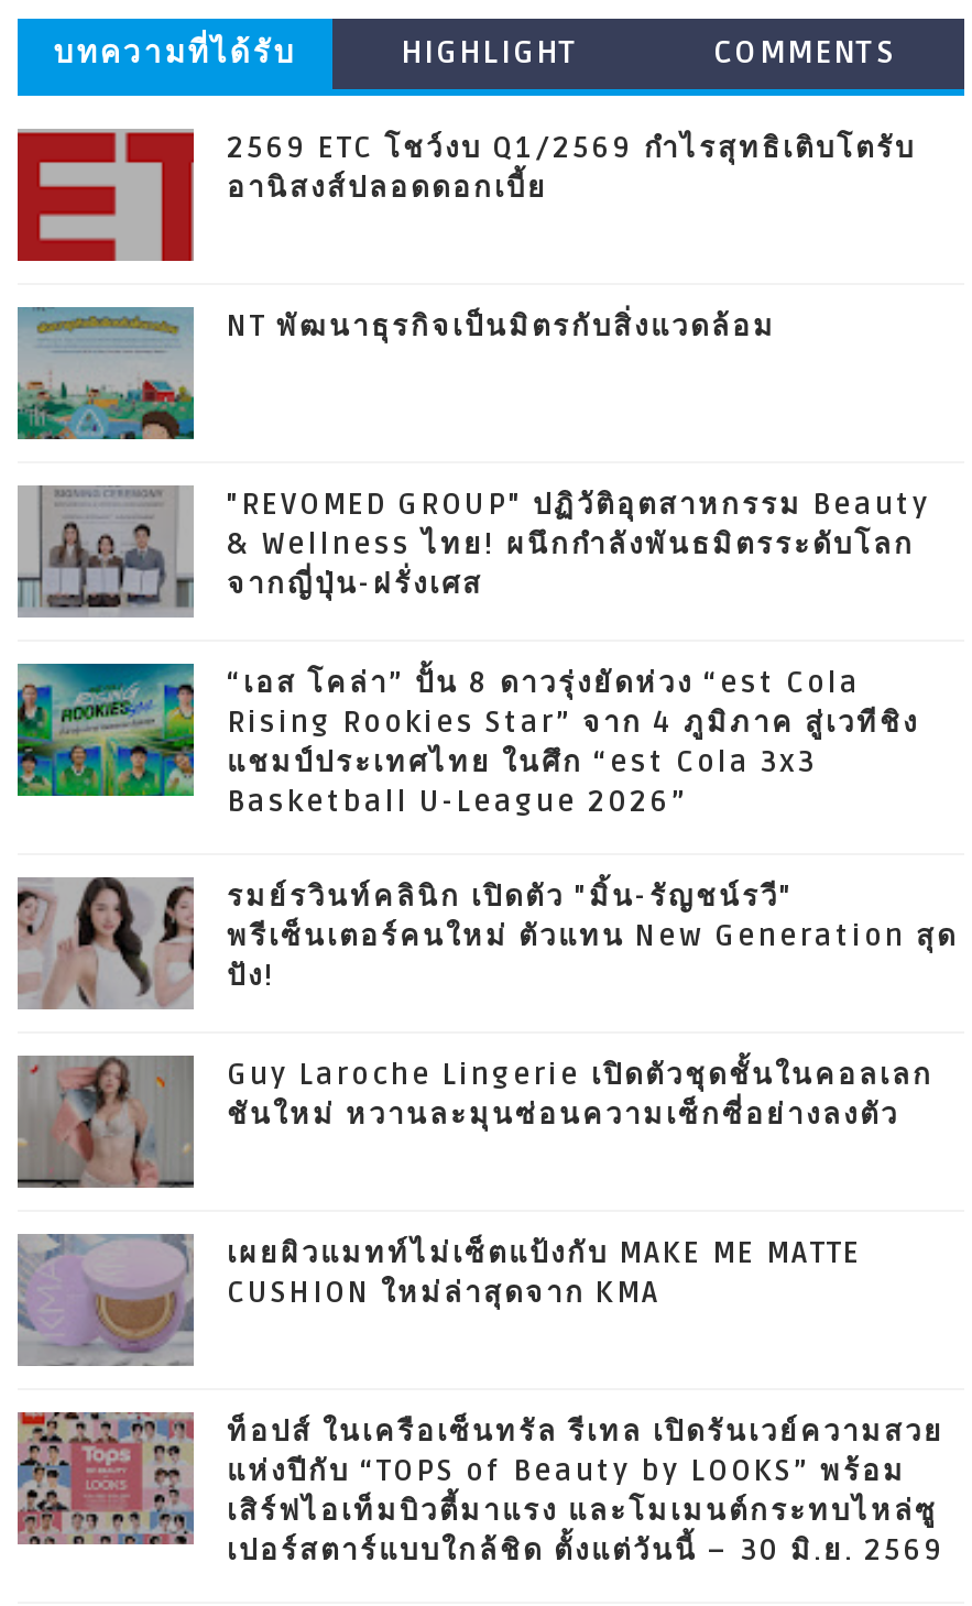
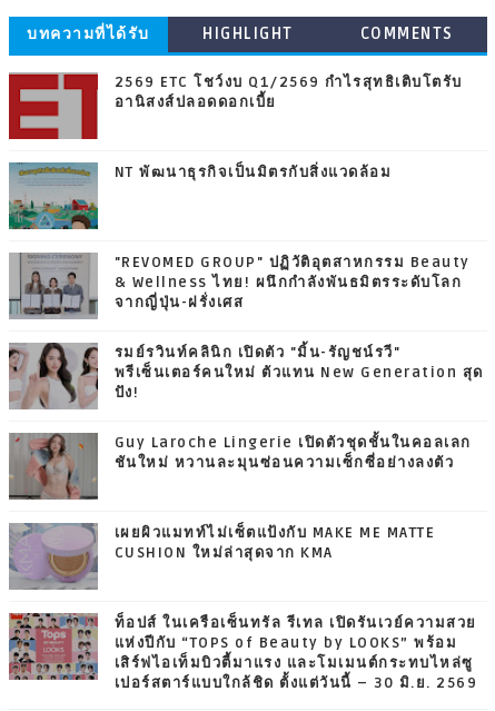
- [image]
- “เอส โคล่า” ปั้น 8 ดาวรุ่งยัดห่วง “est Cola
- Rising Rookies Star” จาก 4 ภูมิภาค สู่เวทีชิง
- แชมป์ประเทศไทย ในศึก “est Cola 3x3
- Basketball U-League 2026”
